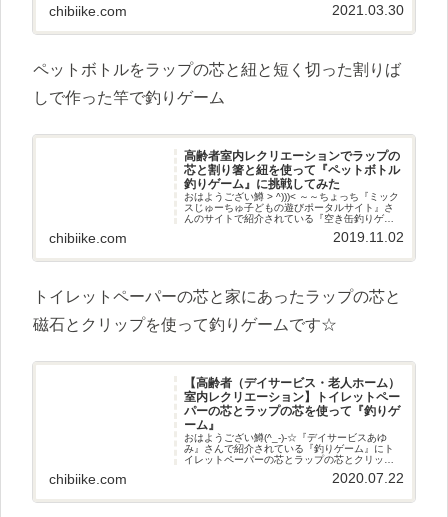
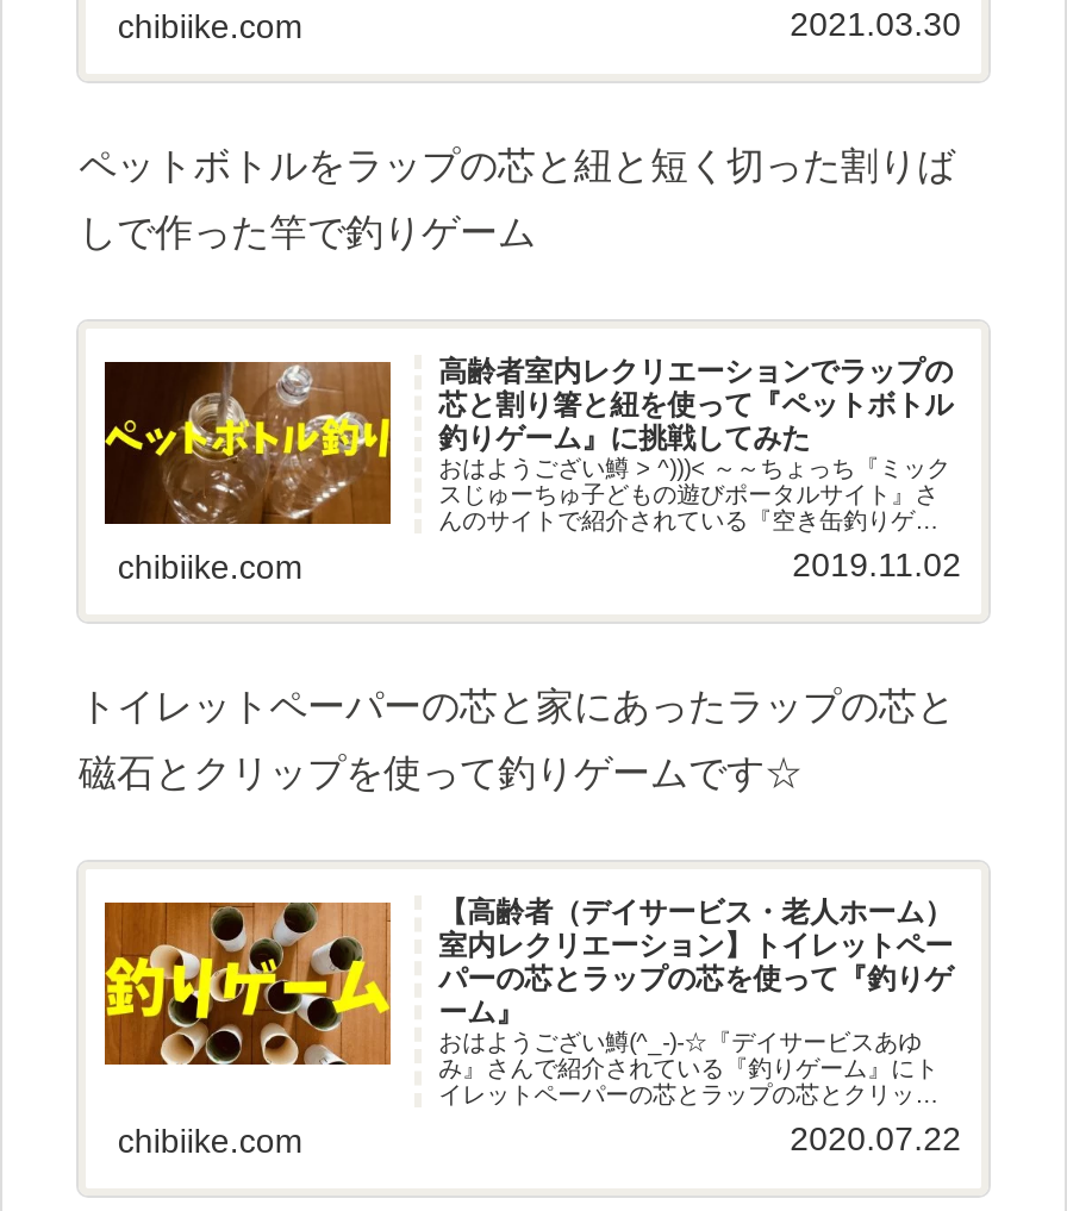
+ [image]

+ [image]
